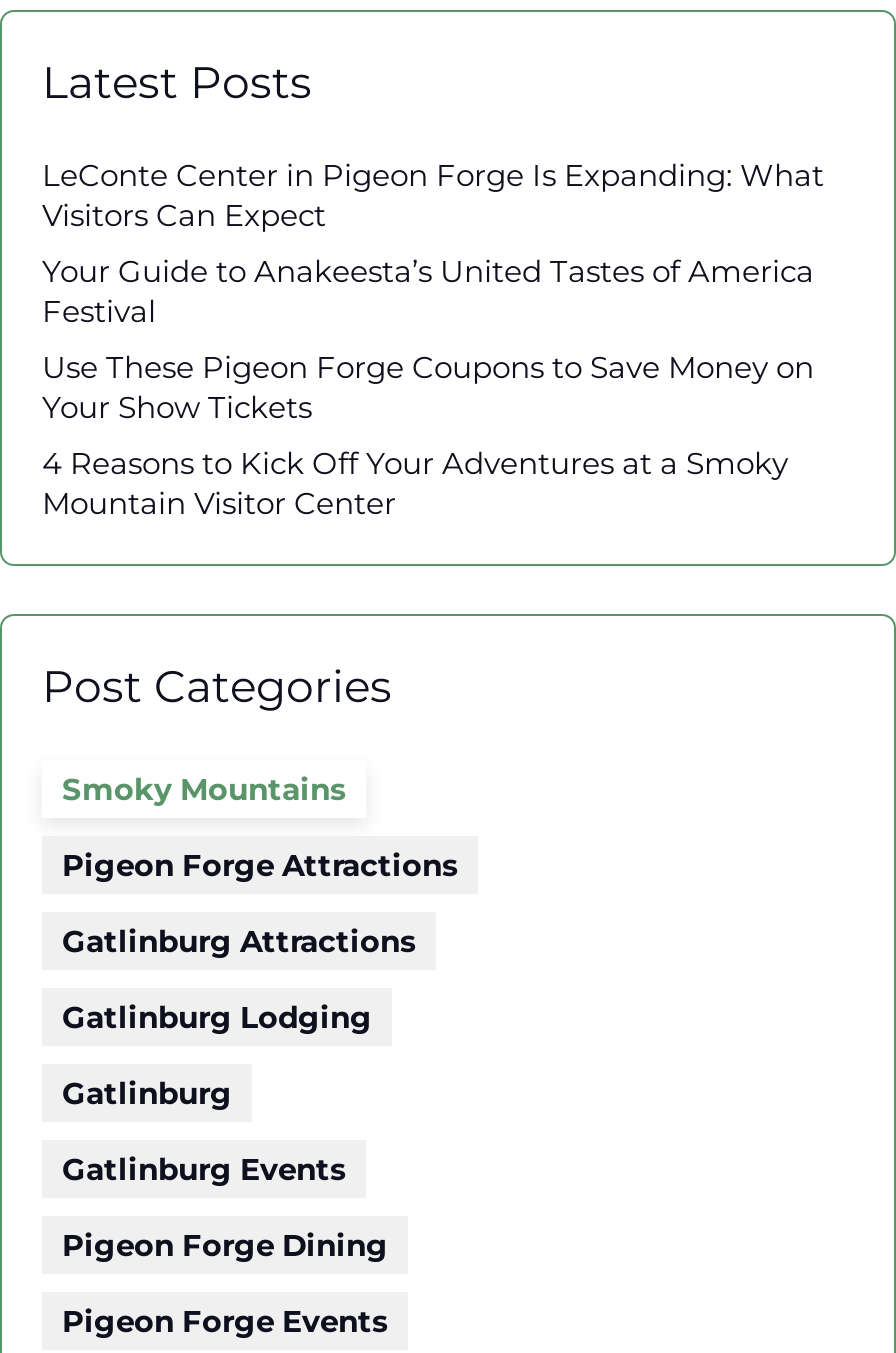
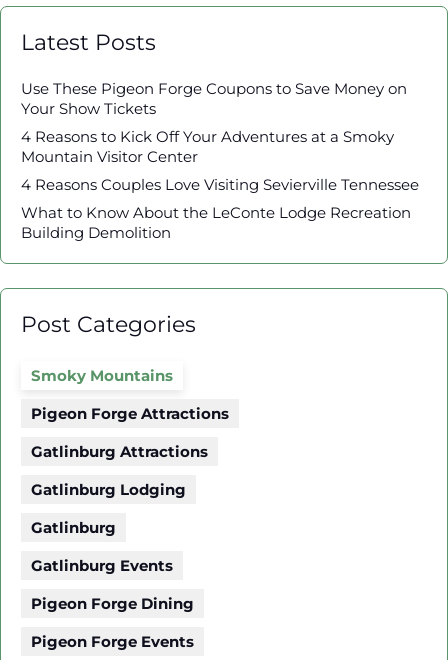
- LeConte Center in Pigeon Forge Is Expanding: What
- Visitors Can Expect
- Your Guide to Anakeesta’s United Tastes of America
- Festival

moved up: Use These Pigeon Forge Coupons to Save Money on | Your Show Tickets | 4 Reasons to Kick Off Your Adventures at a Smoky | Mountain Visitor Center

+ 4 Reasons Couples Love Visiting Sevierville Tennessee
+ What to Know About the LeConte Lodge Recreation
+ Building Demolition
